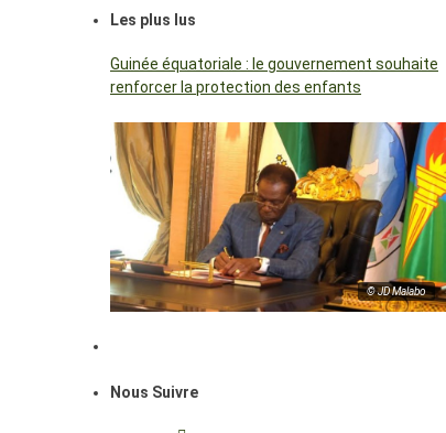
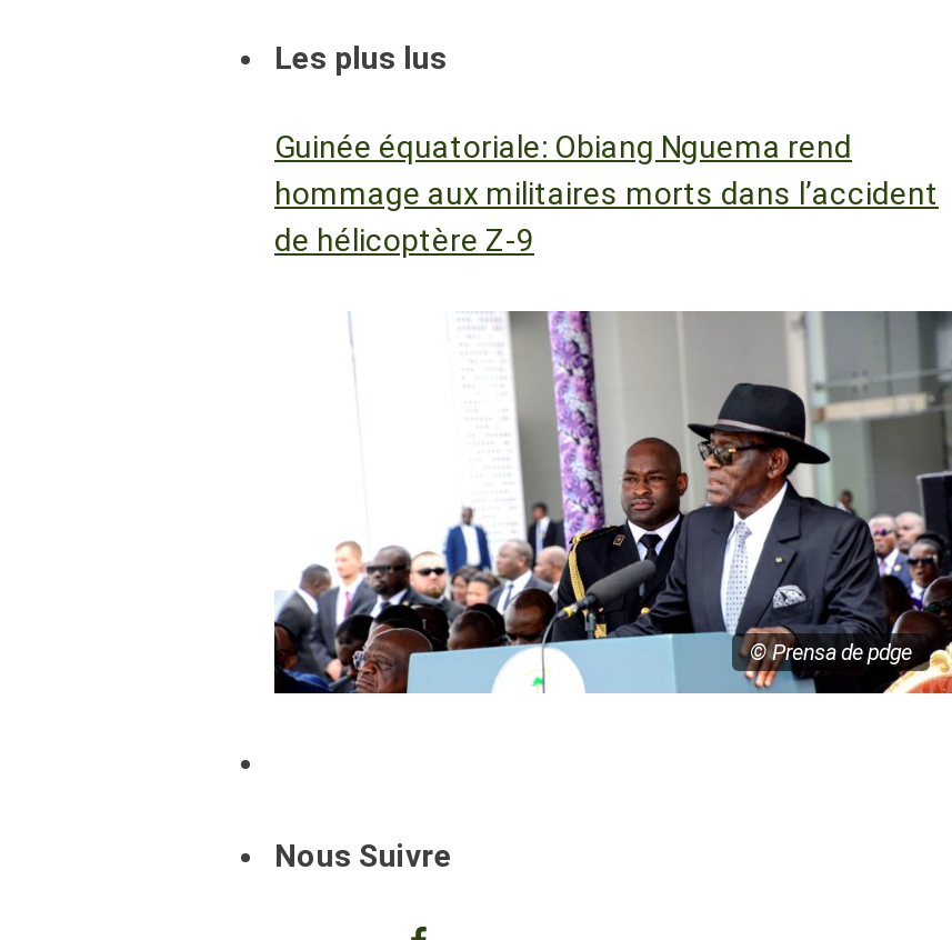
- Guinée équatoriale : le gouvernement souhaite
- renforcer la protection des enfants
+ Guinée équatoriale: Obiang Nguema rend
+ hommage aux militaires morts dans l’accident
+ de hélicoptère Z-9

- [image]
- © JD Malabo
+ [image]
+ © Prensa de pdge
